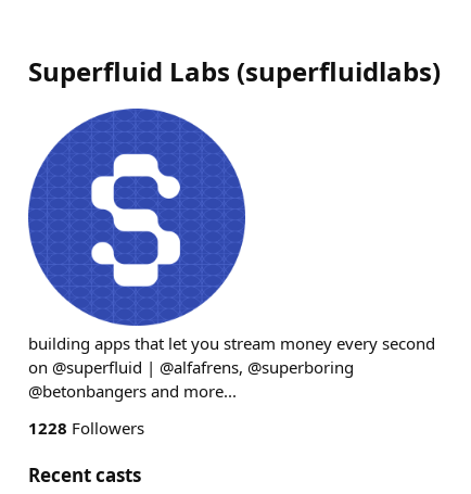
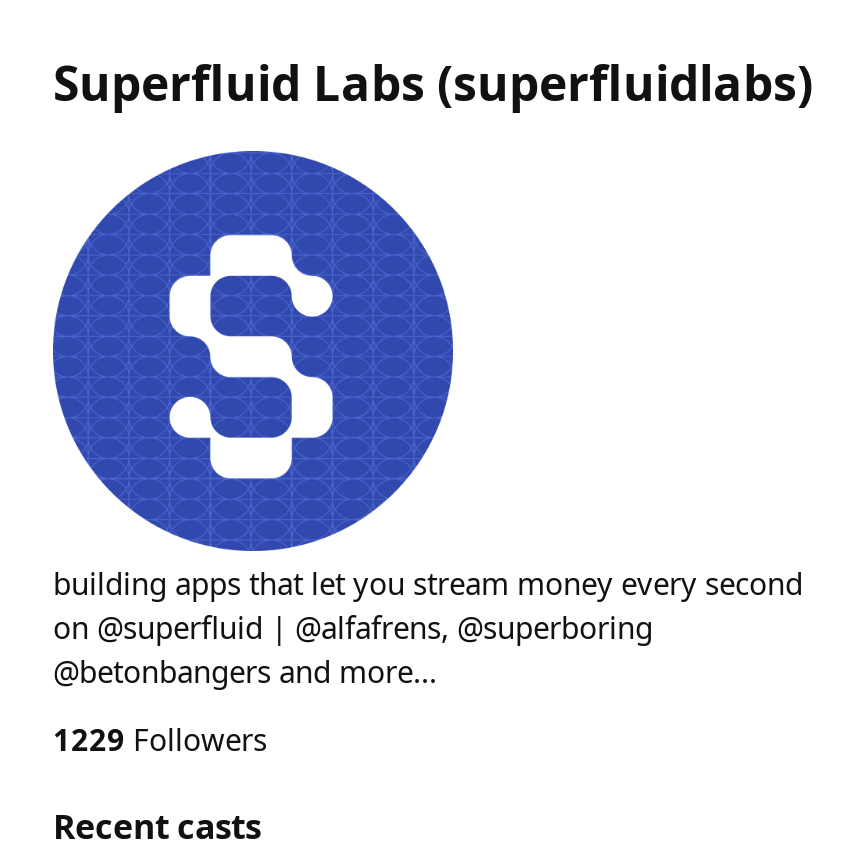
- 1228 Followers
+ 1229 Followers
